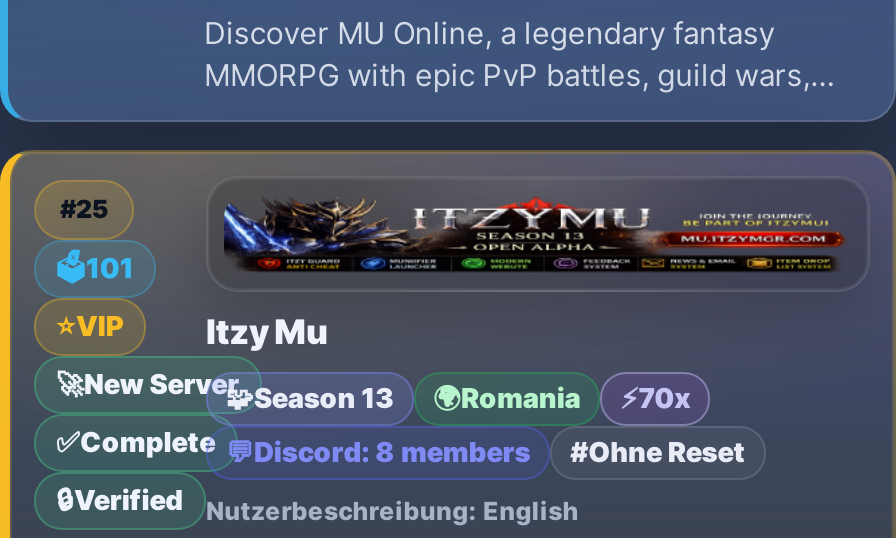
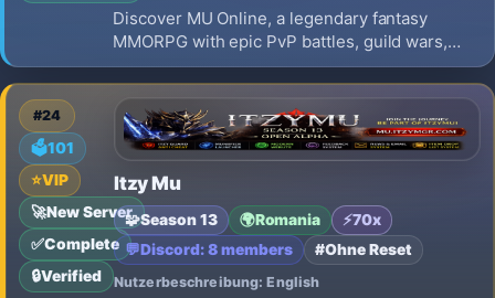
- #25
+ #24
